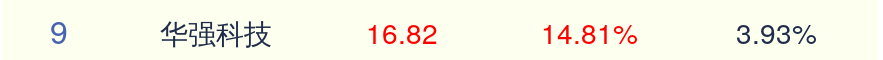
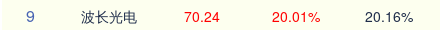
- 华强科技
- 16.82
- 14.81%
- 3.93%
+ 波长光电
+ 70.24
+ 20.01%
+ 20.16%
